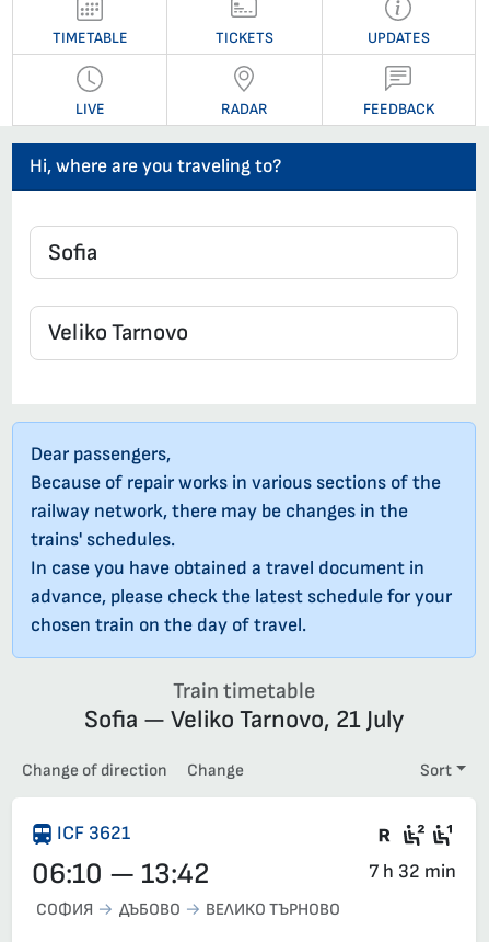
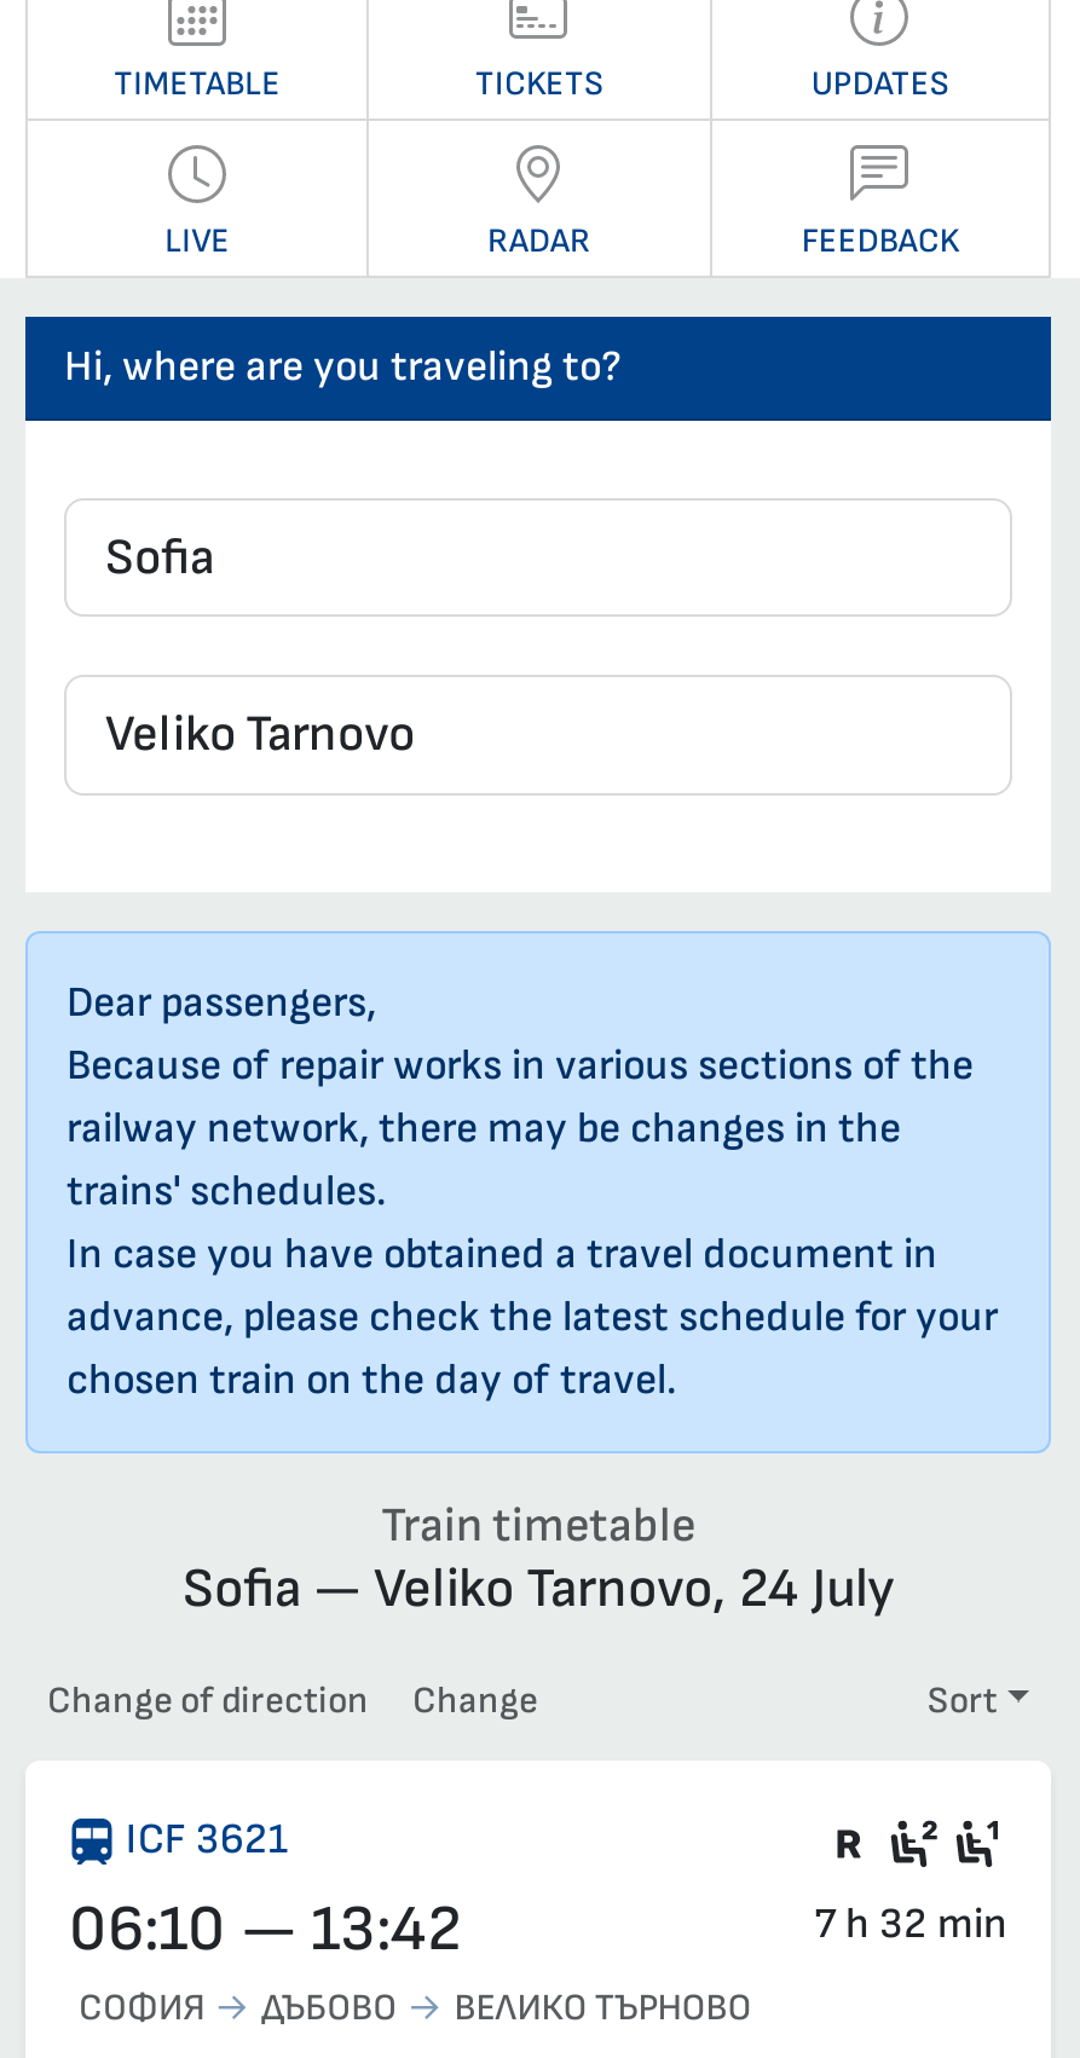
- Sofia — Veliko Tarnovo, 21 July
+ Sofia — Veliko Tarnovo, 24 July
